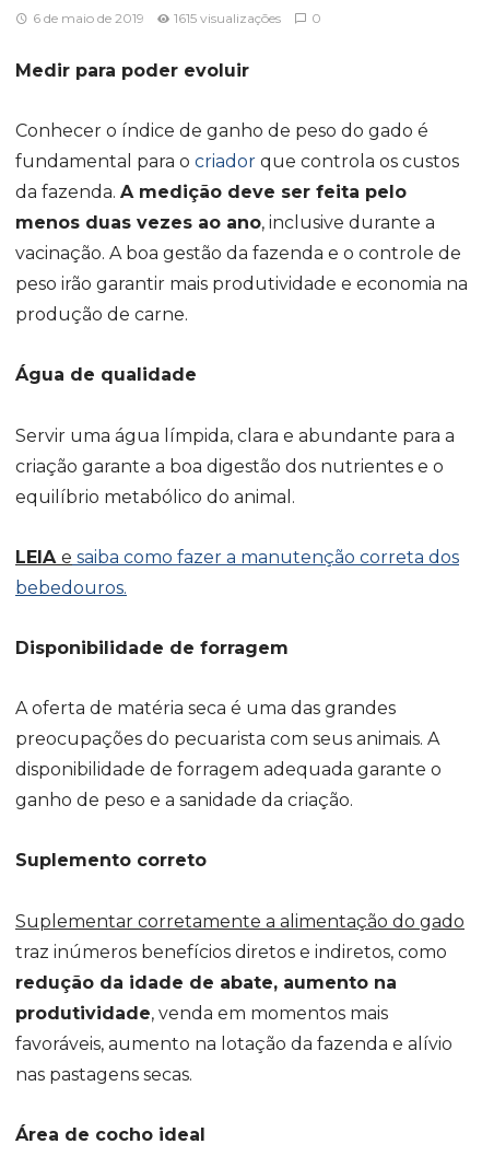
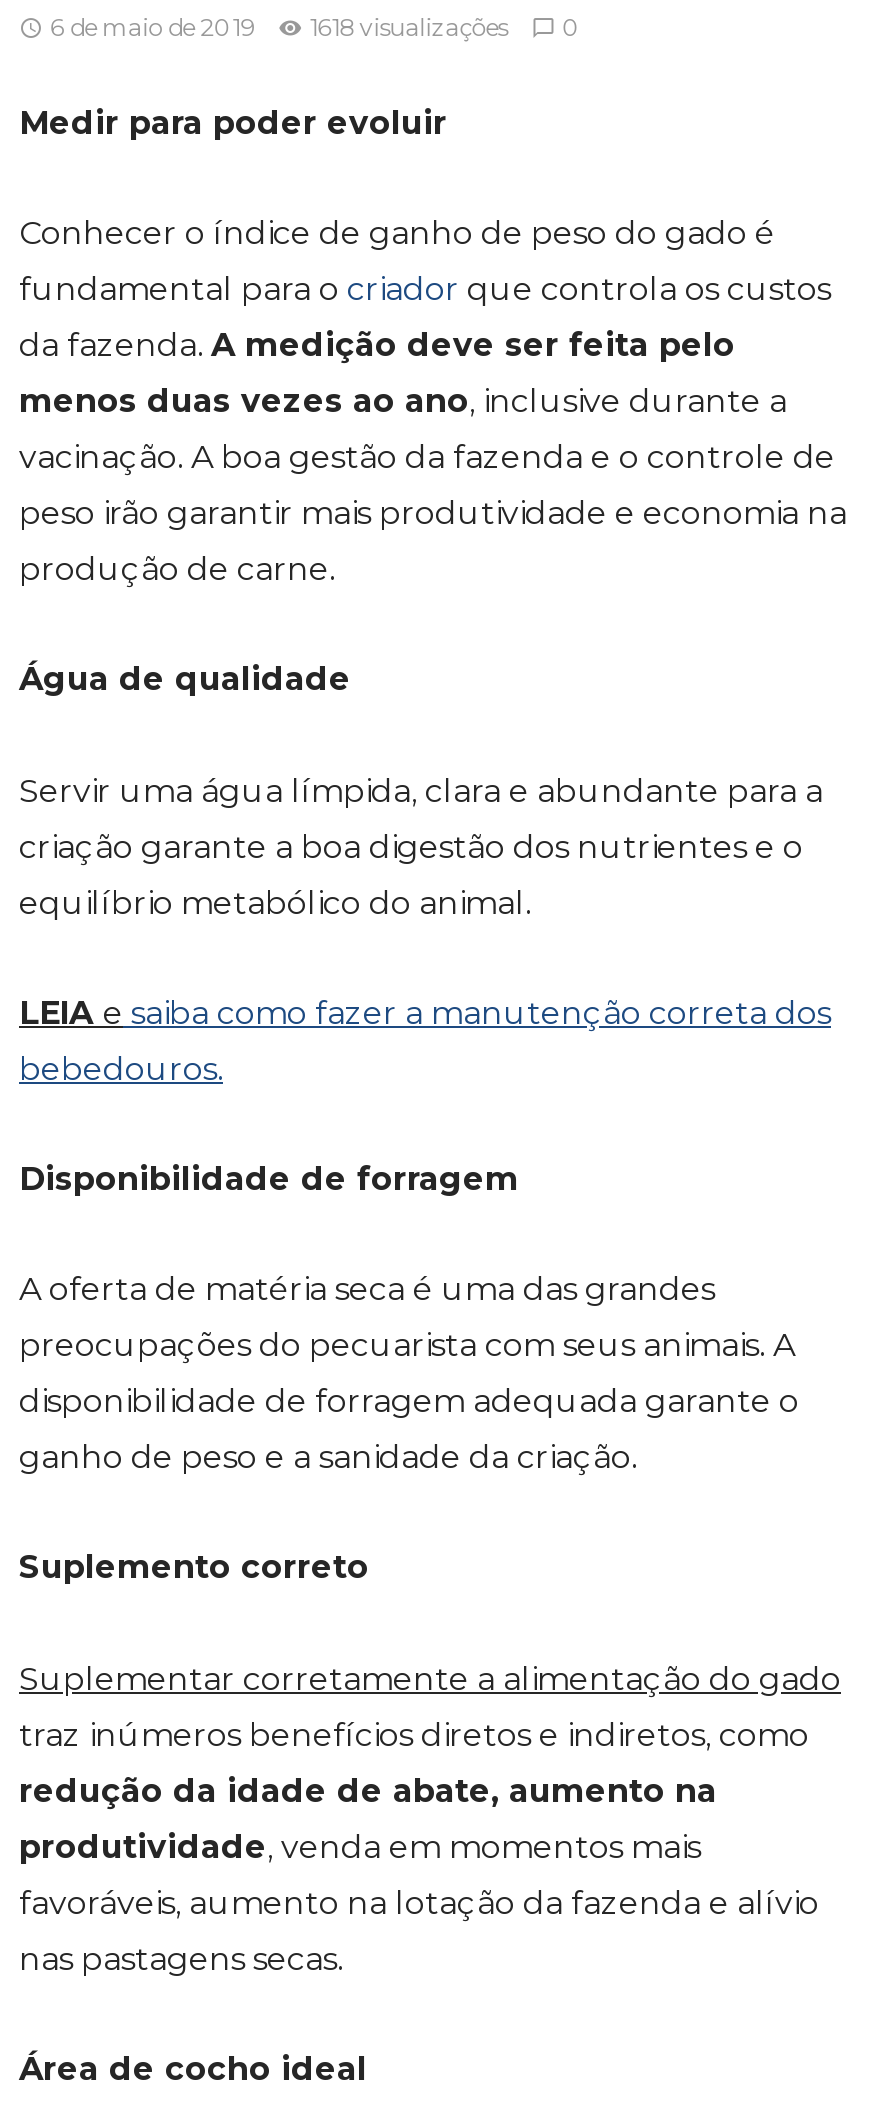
- 1615 visualizações
+ 1618 visualizações
